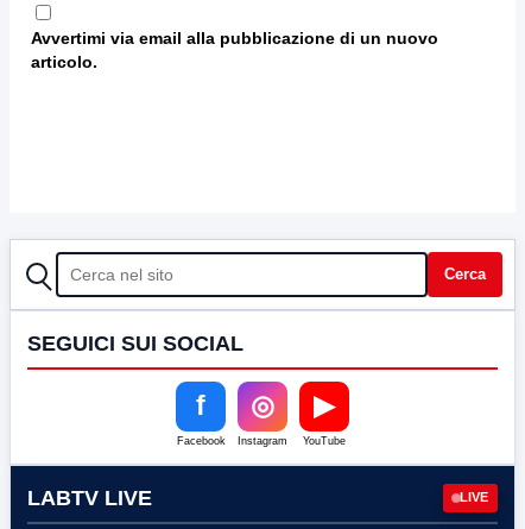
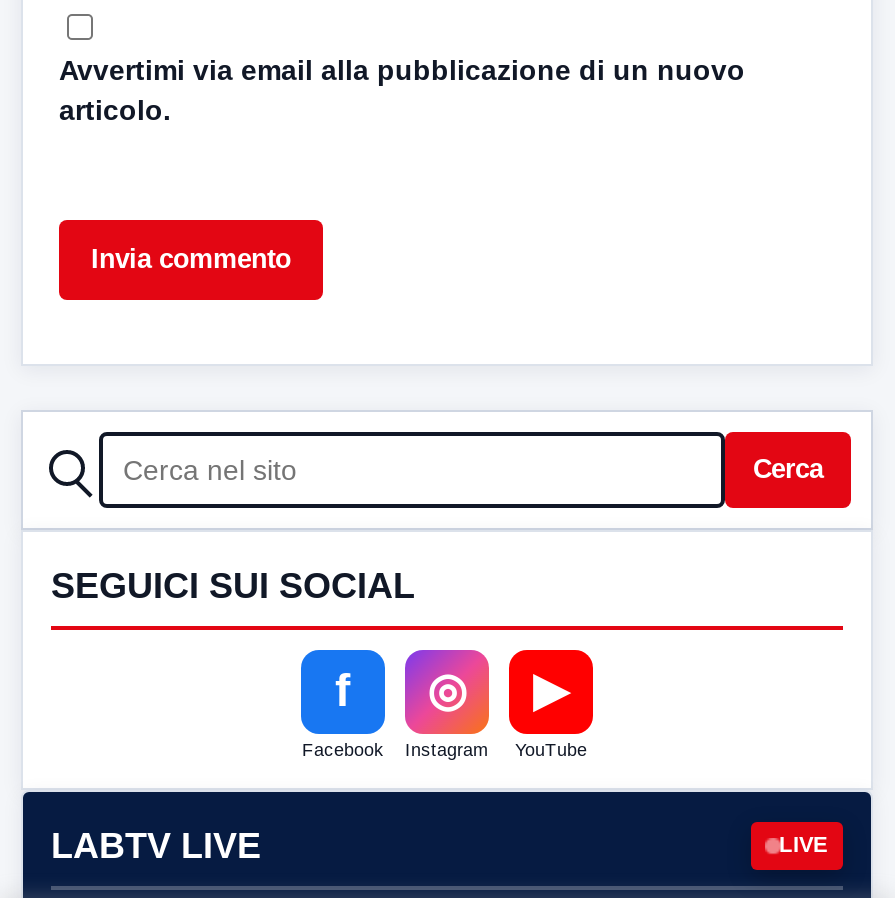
+ [image]
